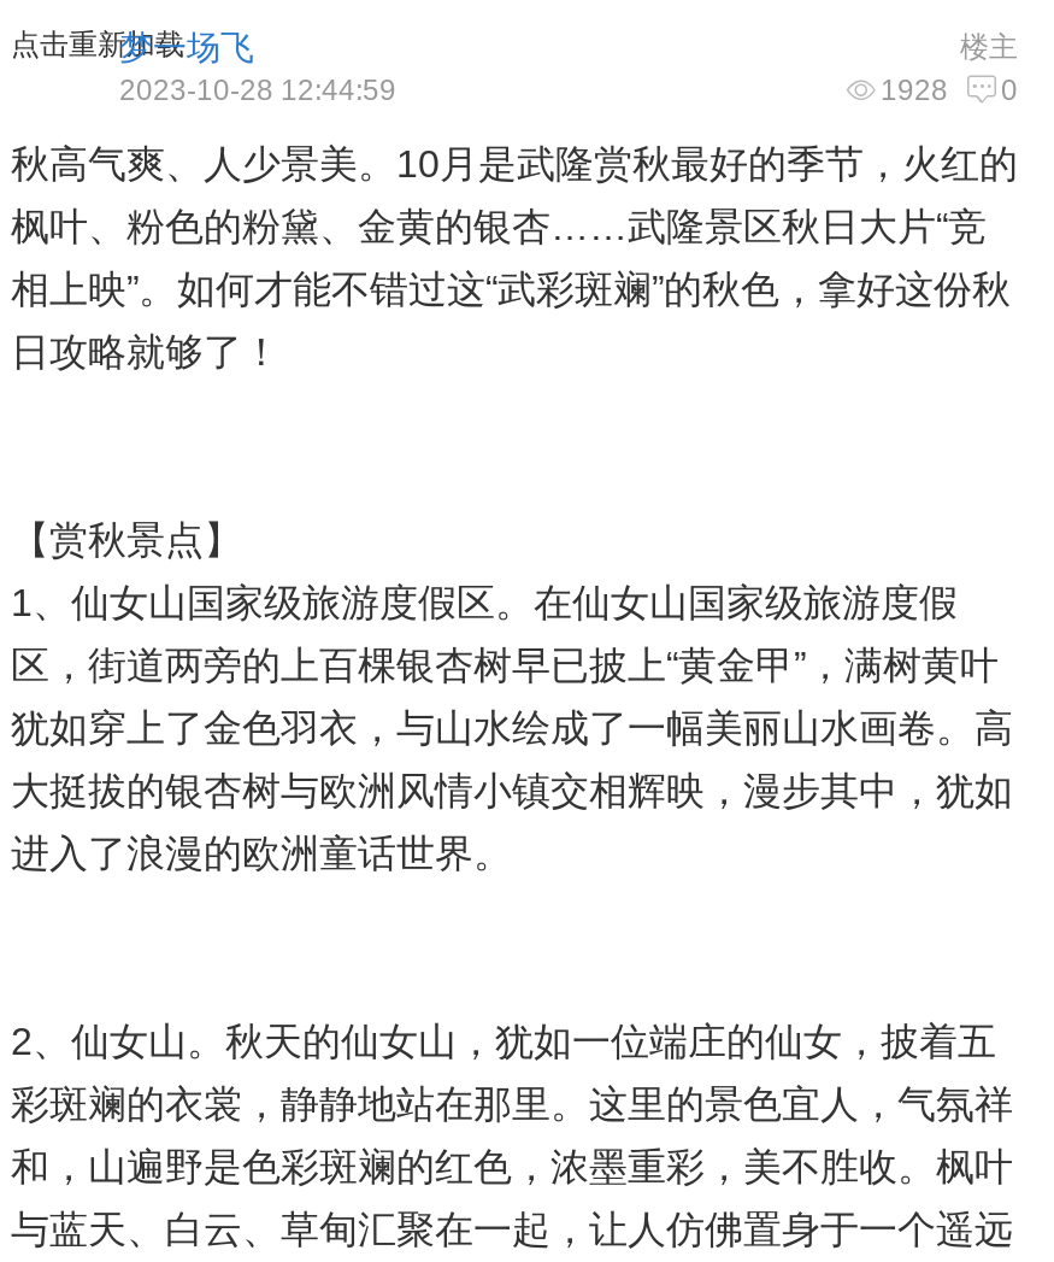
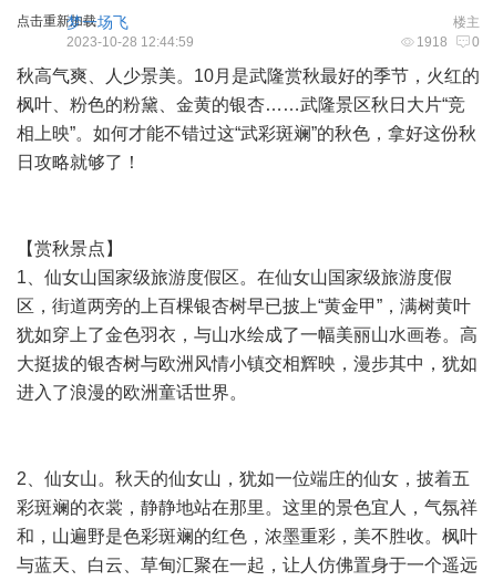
- 1928 0
+ 1918 0
